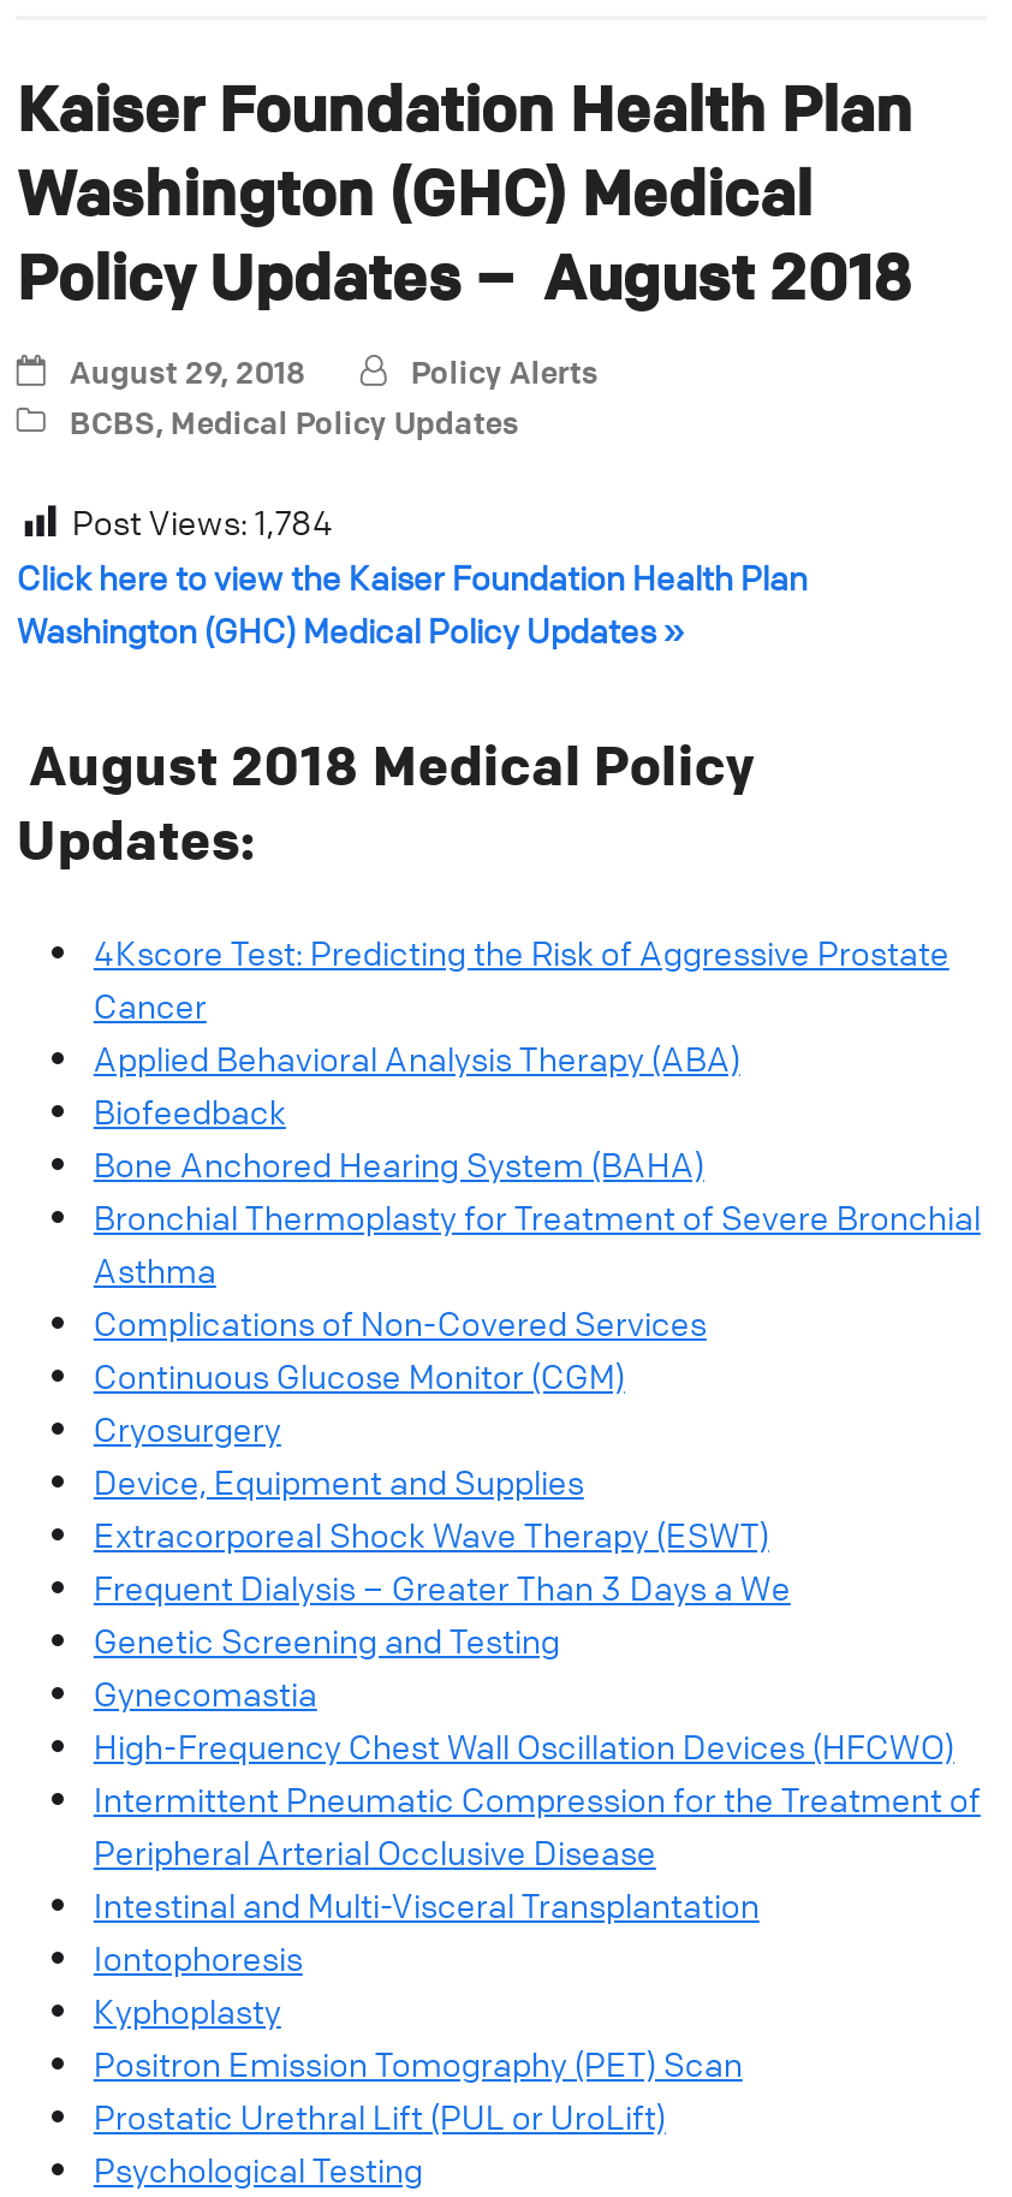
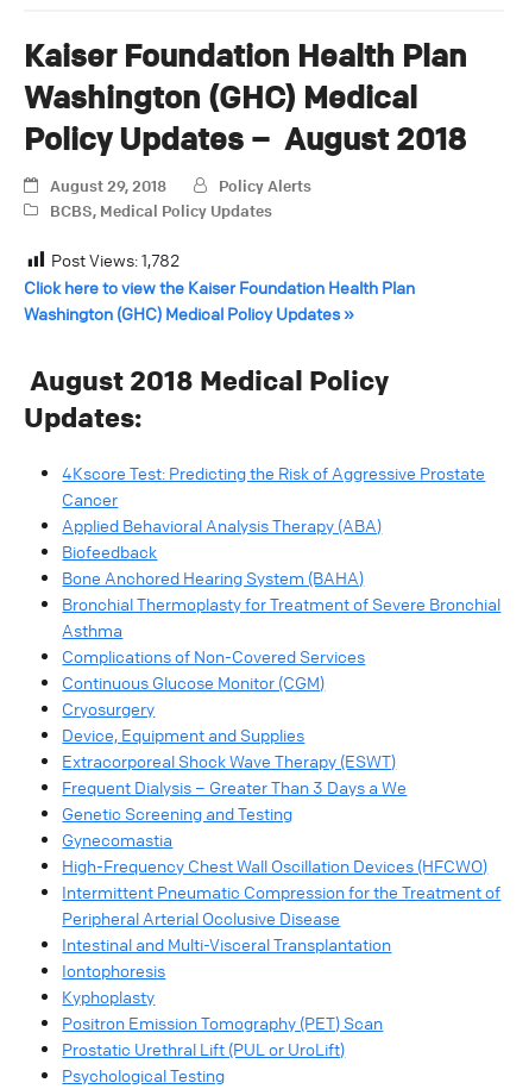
- Post Views: 1,784
+ Post Views: 1,782
